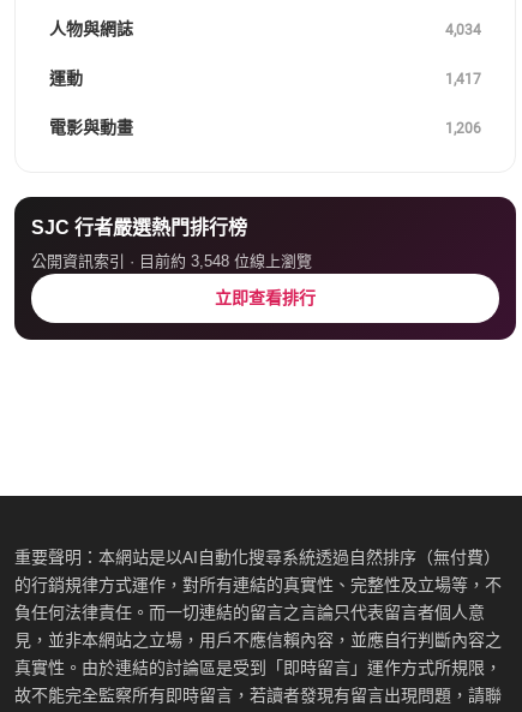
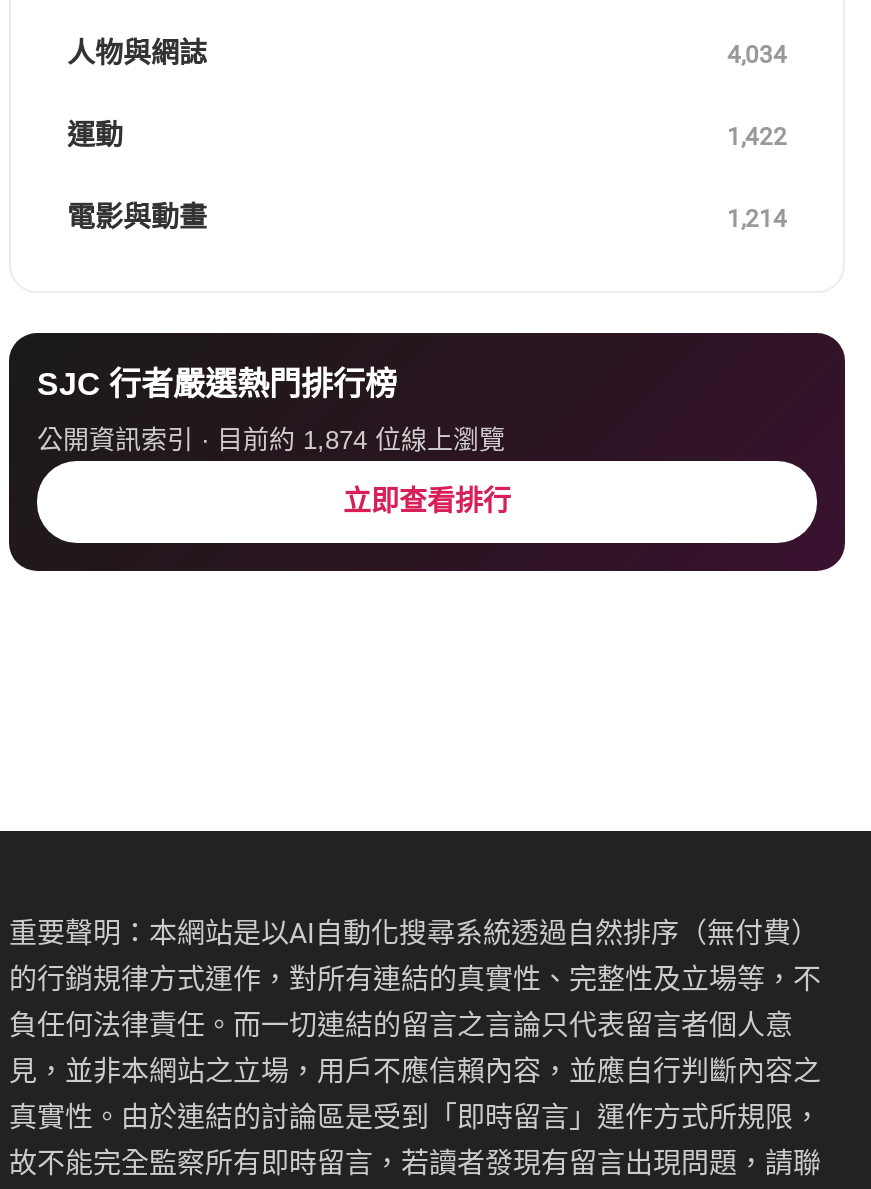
- 1,417
+ 1,422

- 1,206
+ 1,214

- 公開資訊索引 · 目前約 3,548 位線上瀏覽
+ 公開資訊索引 · 目前約 1,874 位線上瀏覽
